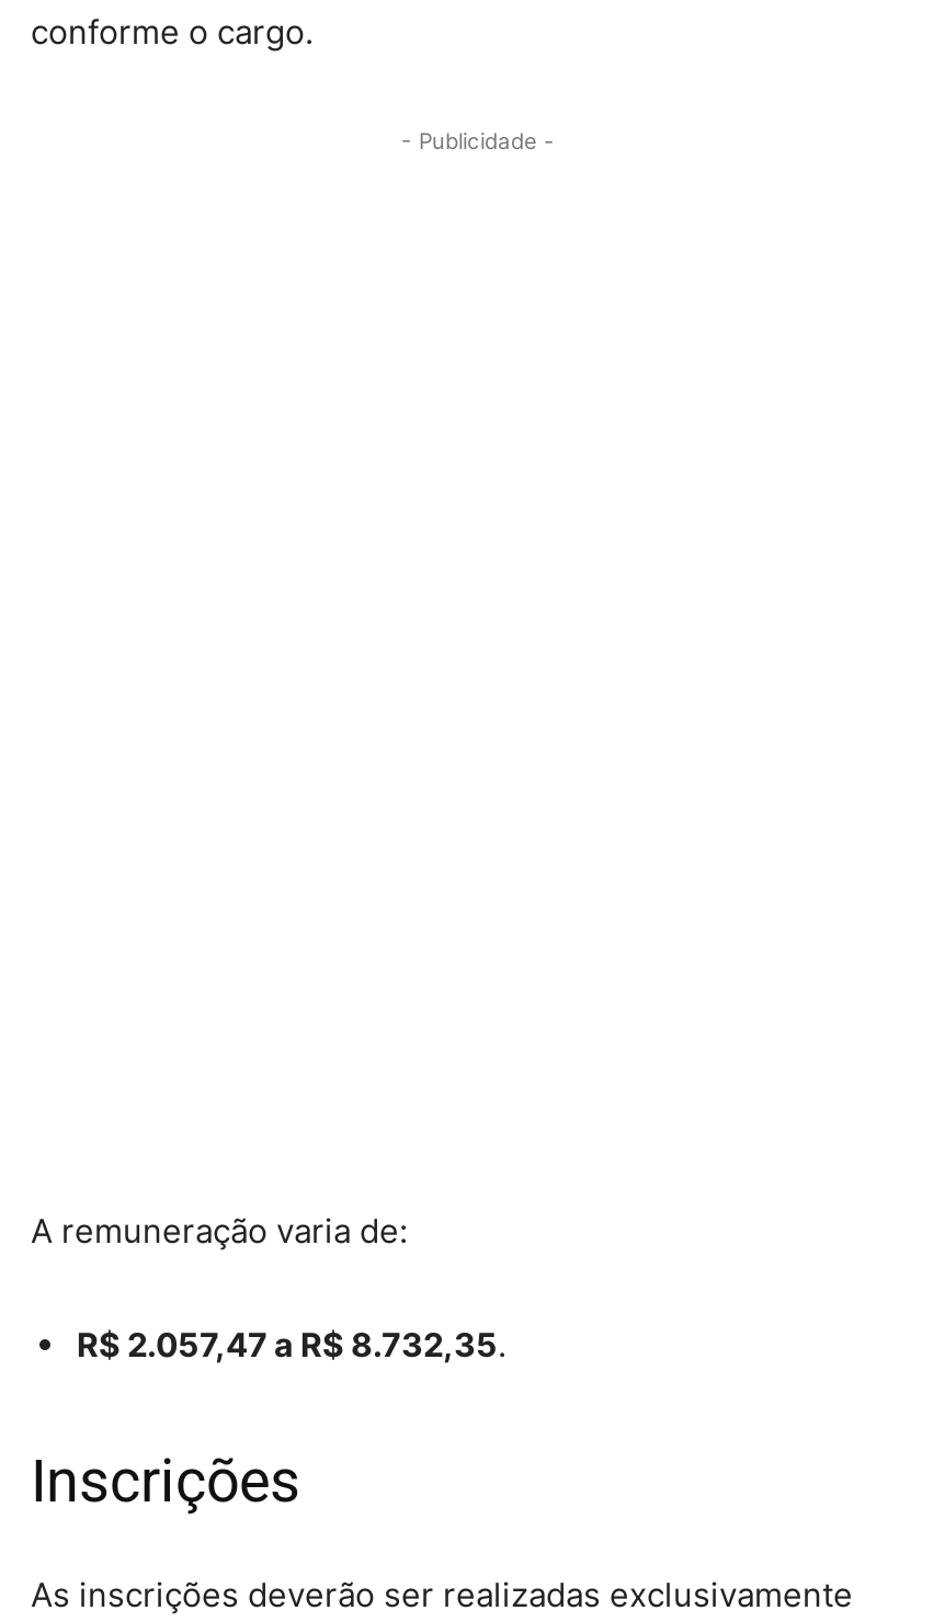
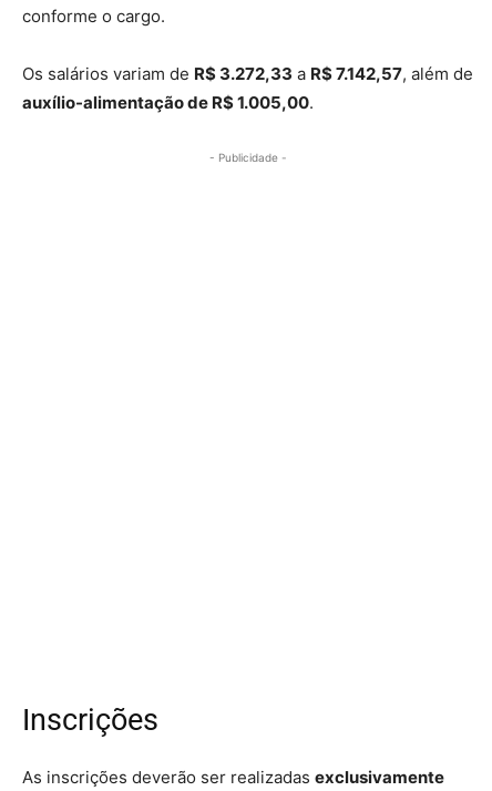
+ Os salários variam de R$ 3.272,33 a R$ 7.142,57, além de
+ auxílio-alimentação de R$ 1.005,00.

moved down: - Publicidade -

- A remuneração varia de:
- R$ 2.057,47 a R$ 8.732,35.
